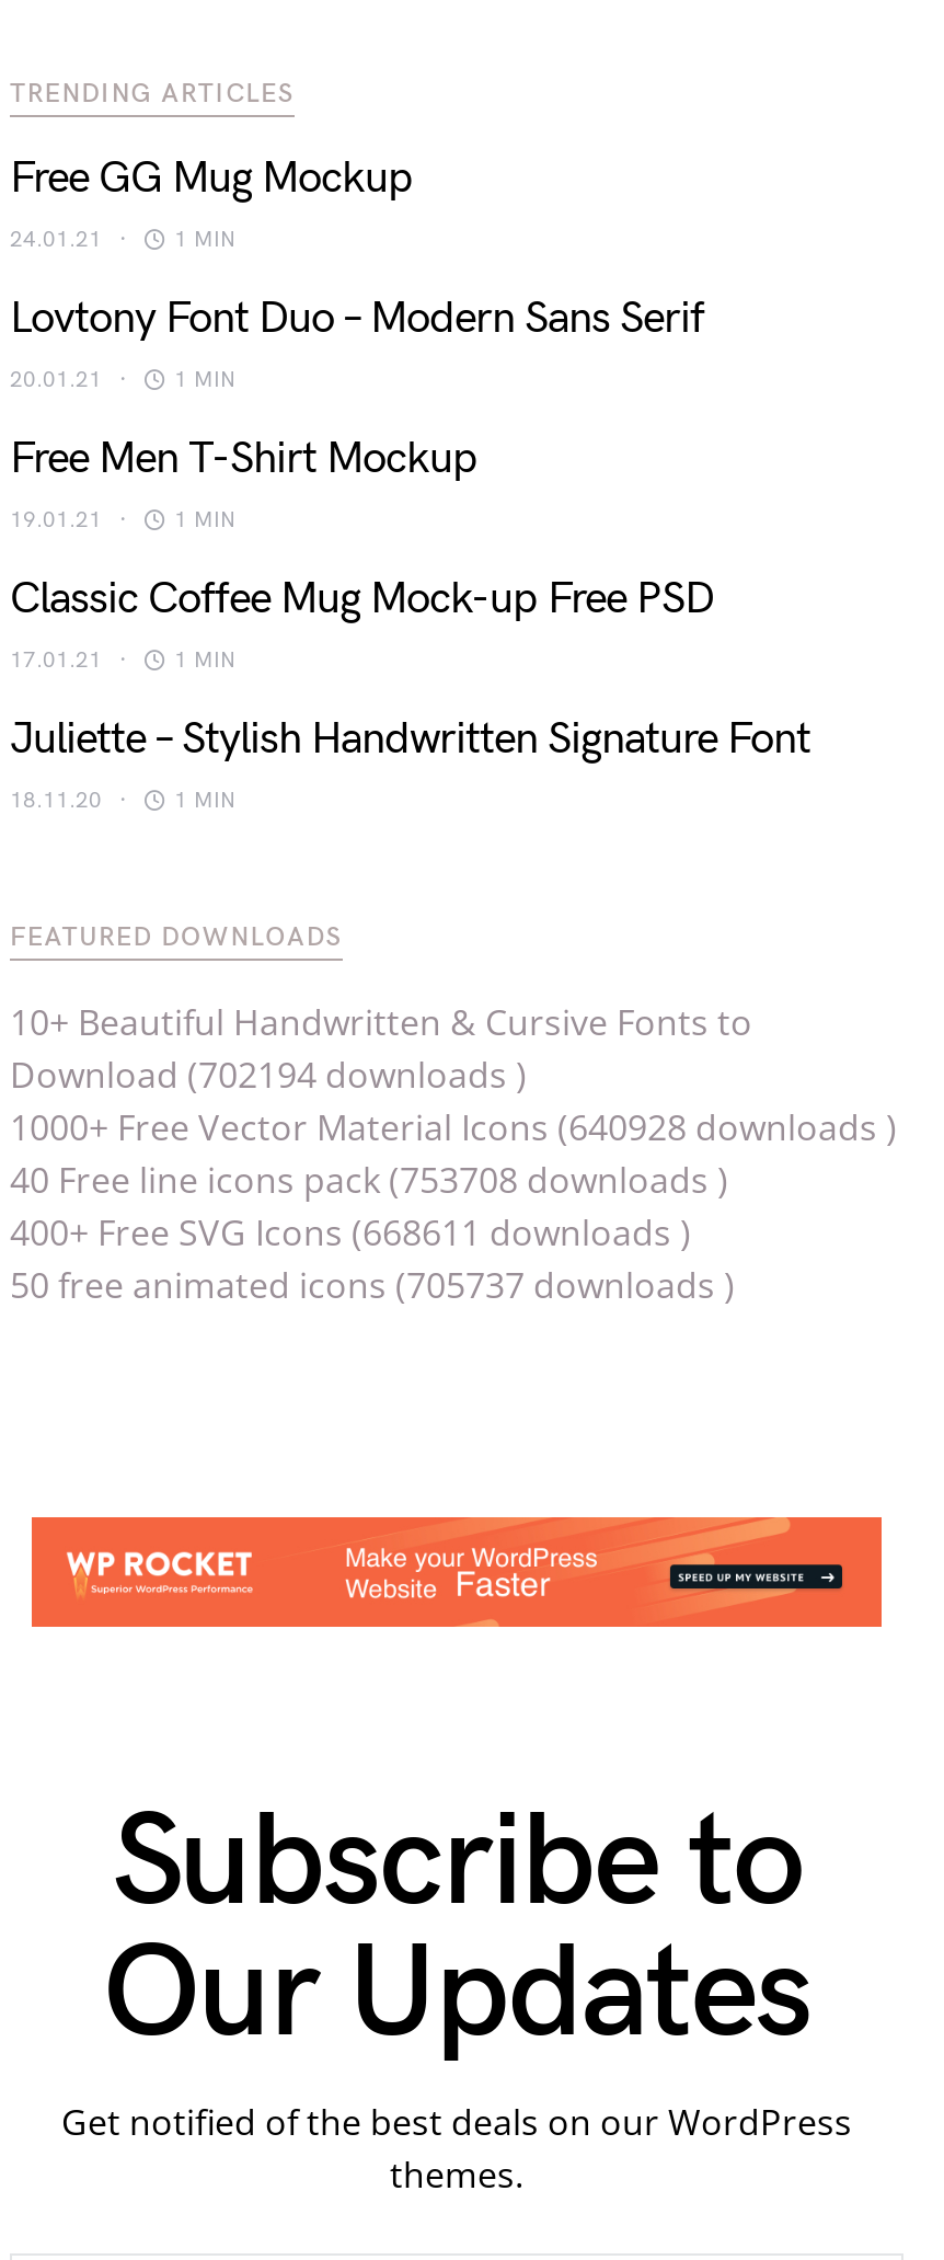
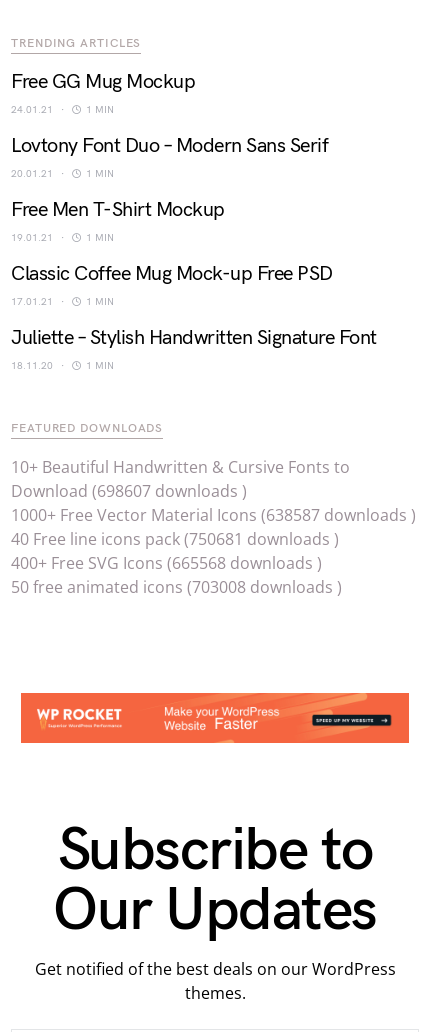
- Download (702194 downloads )
+ Download (698607 downloads )

- 1000+ Free Vector Material Icons (640928 downloads )
+ 1000+ Free Vector Material Icons (638587 downloads )

- 40 Free line icons pack (753708 downloads )
+ 40 Free line icons pack (750681 downloads )

- 400+ Free SVG Icons (668611 downloads )
+ 400+ Free SVG Icons (665568 downloads )

- 50 free animated icons (705737 downloads )
+ 50 free animated icons (703008 downloads )
